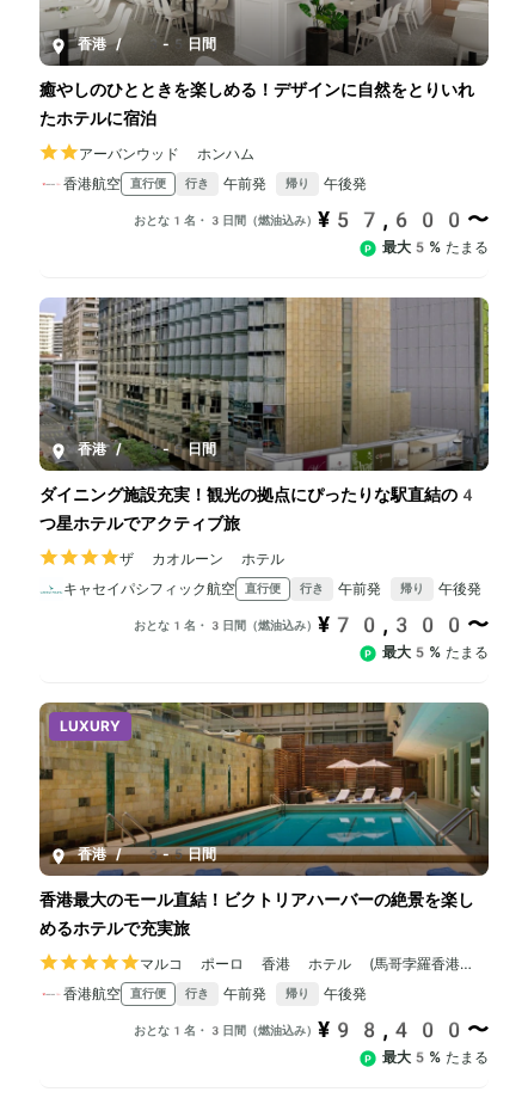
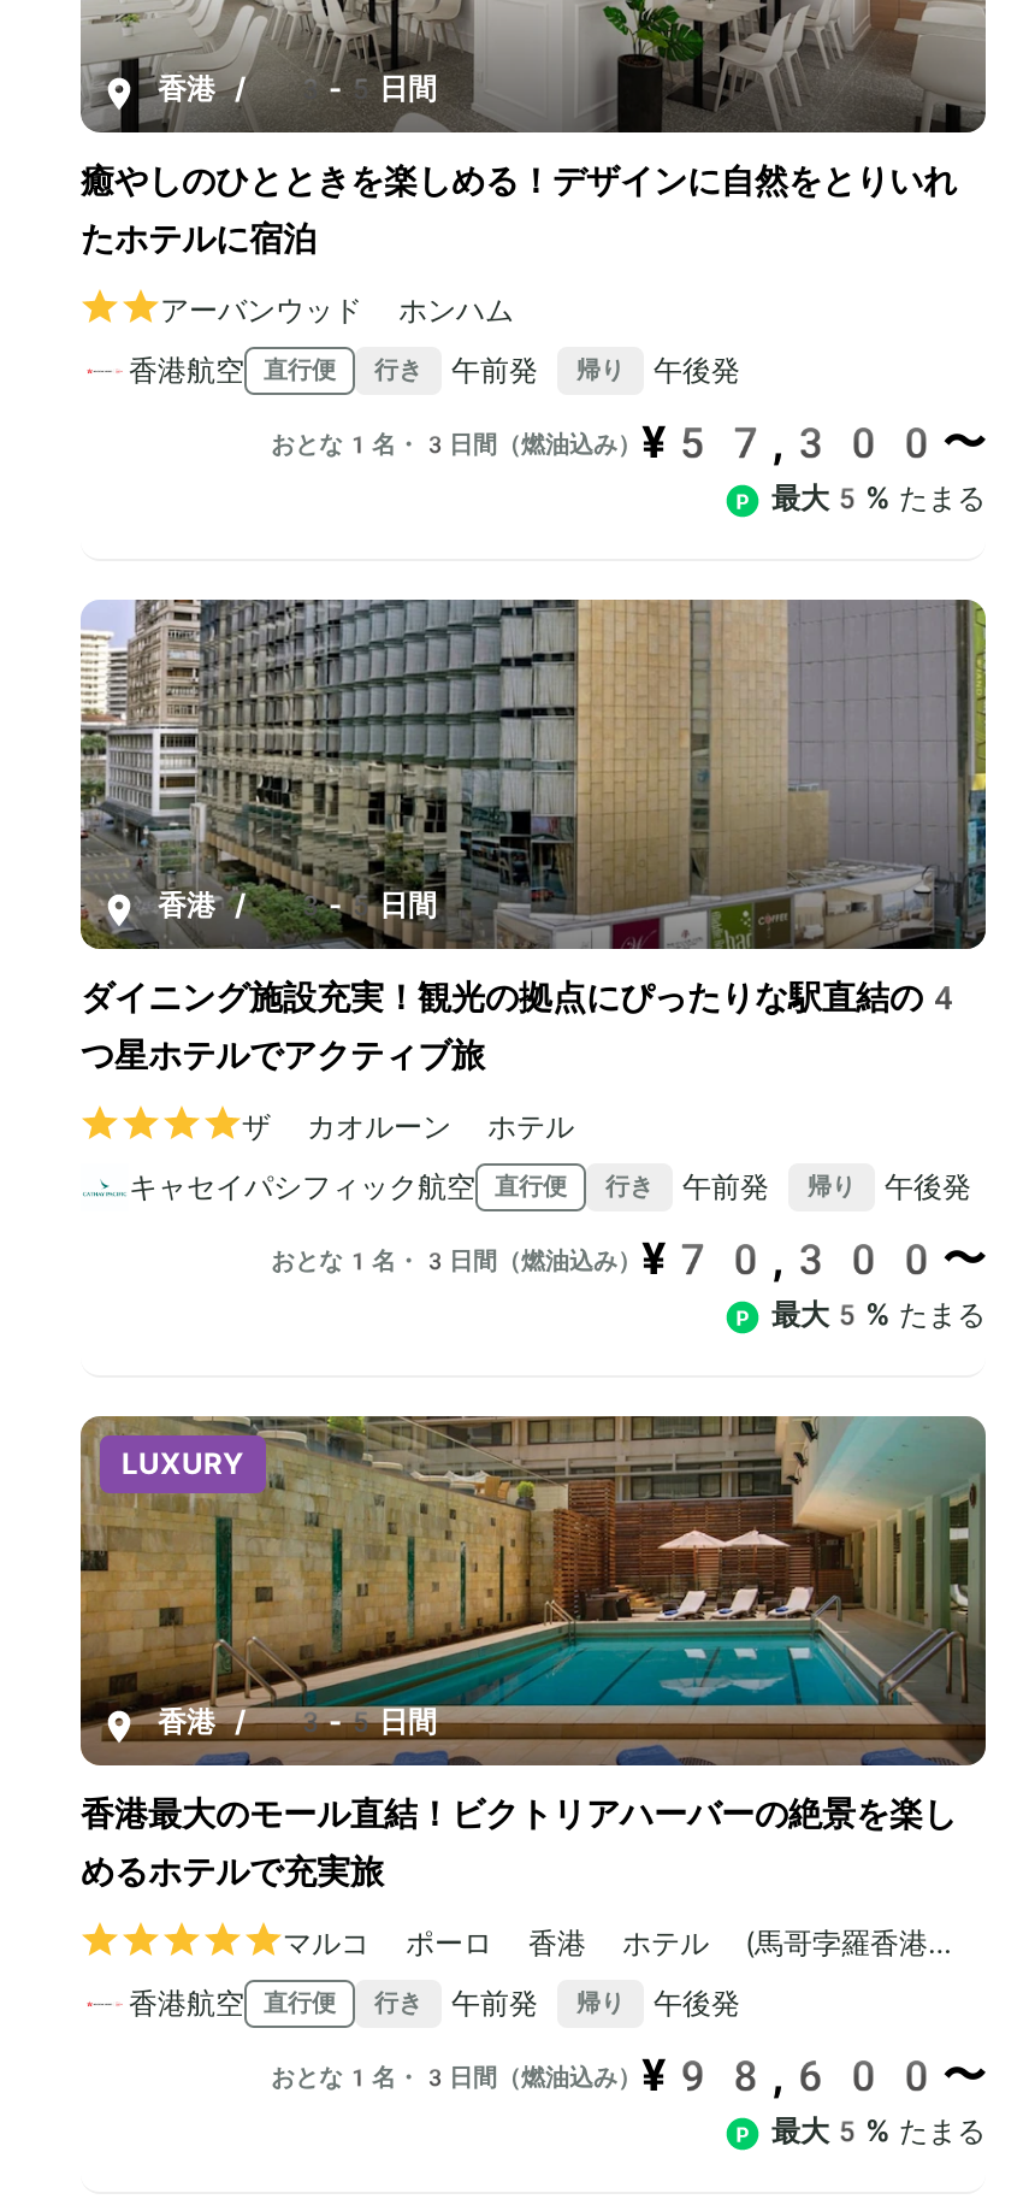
- おとな1名・3日間（燃油込み）¥57,600〜
+ おとな1名・3日間（燃油込み）¥57,300〜

- おとな1名・3日間（燃油込み）¥98,400〜
+ おとな1名・3日間（燃油込み）¥98,600〜
